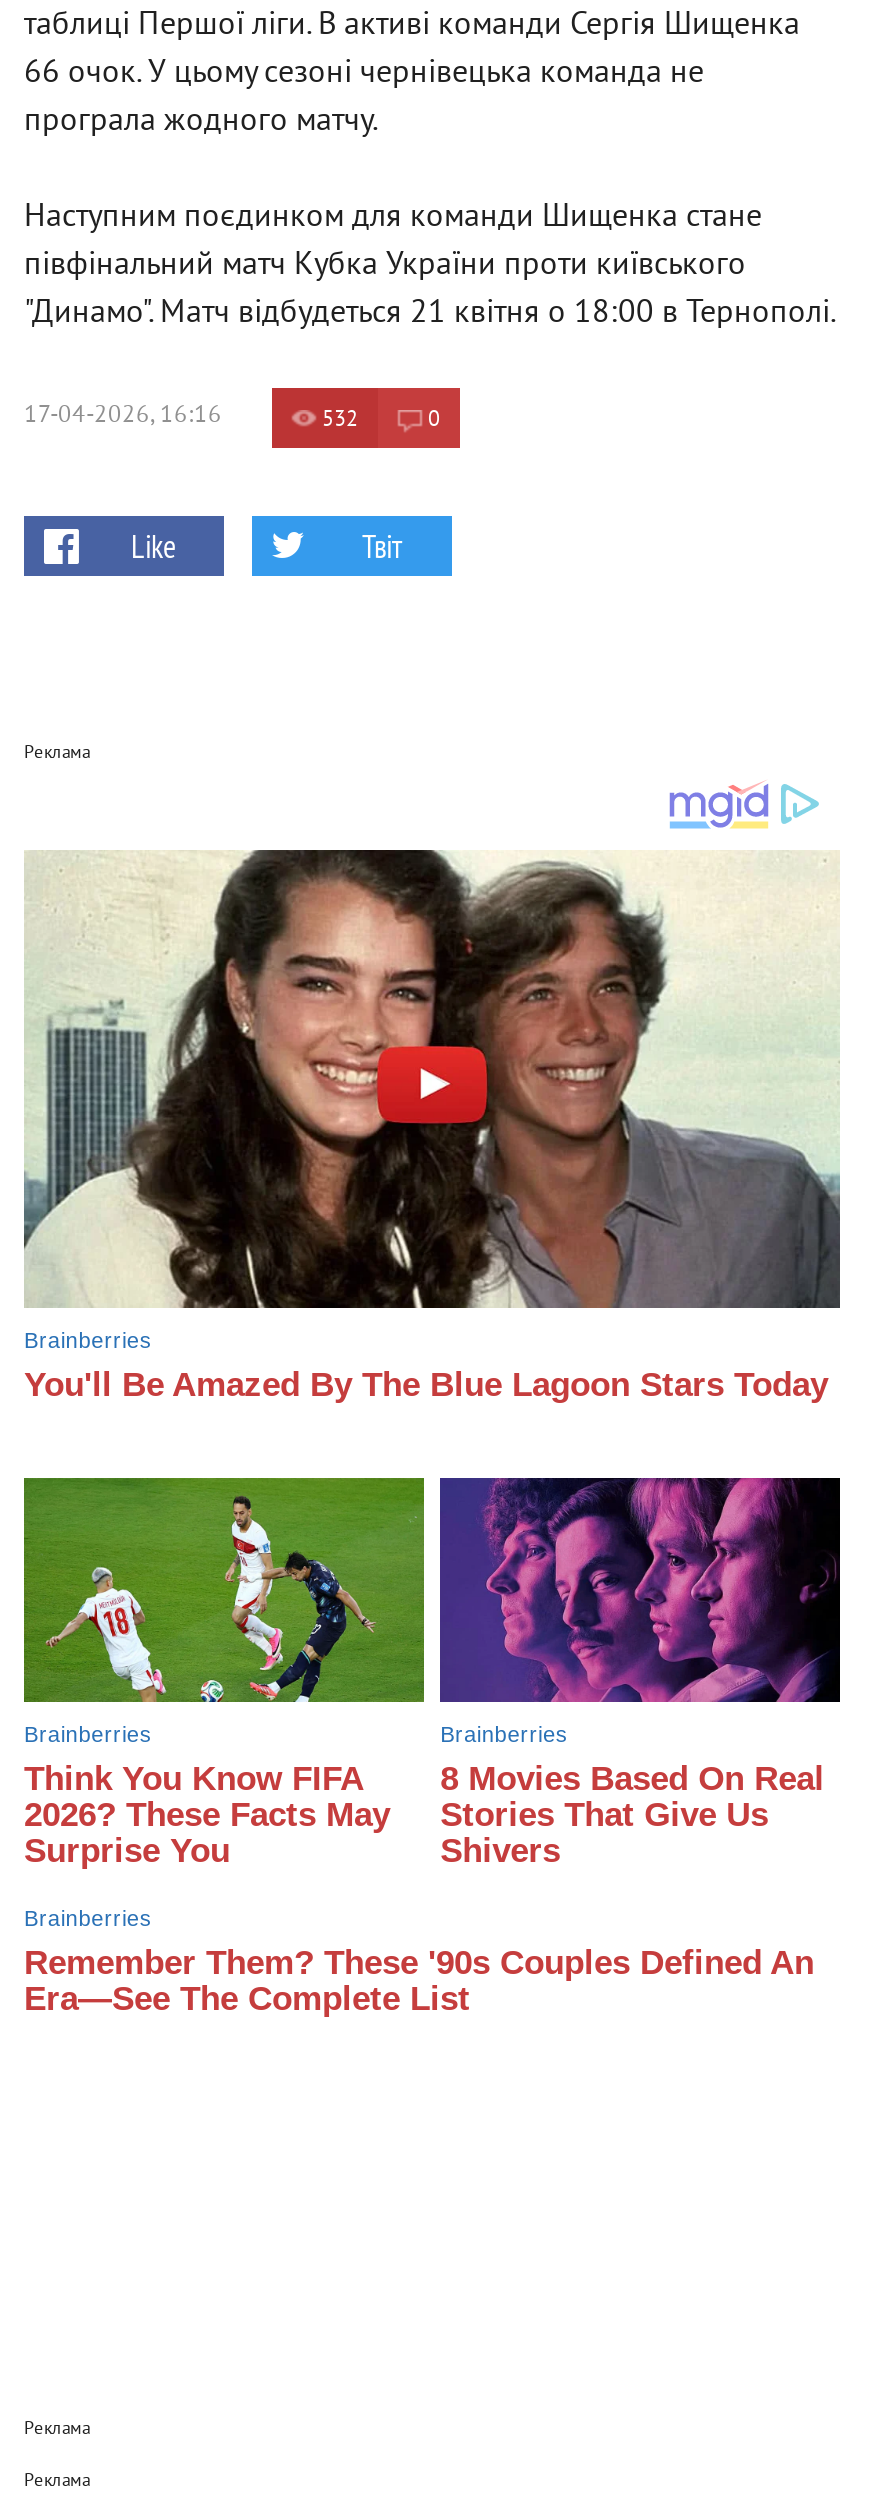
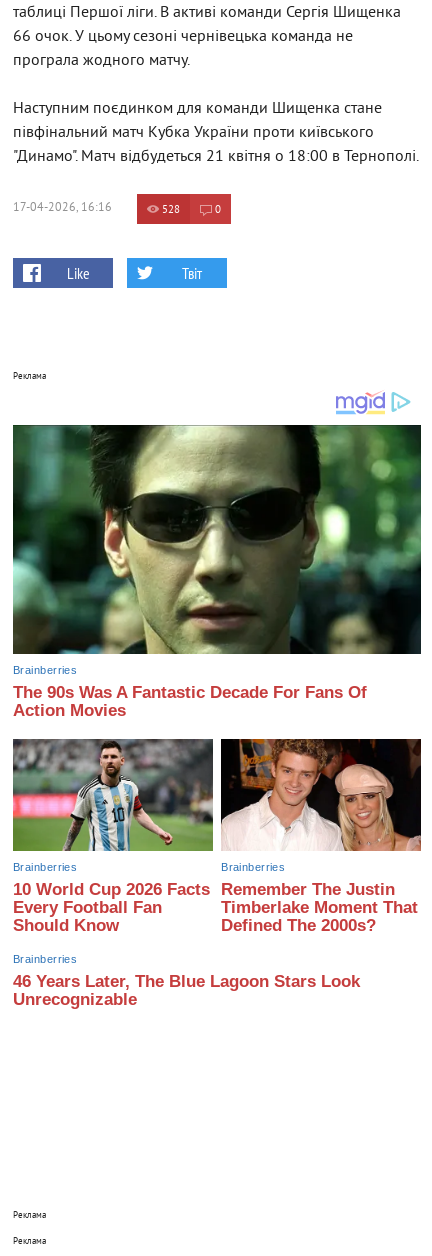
- 532
+ 528

- [image]
- You'll Be Amazed By The Blue Lagoon Stars Today
+ [image]
+ The 90s Was A Fantastic Decade For Fans Of
+ Action Movies

- [image]
- Think You Know FIFA
- 2026? These Facts May
- Surprise You
+ [image]
+ 10 World Cup 2026 Facts
+ Every Football Fan
+ Should Know

- [image]
- 8 Movies Based On Real
- Stories That Give Us
- Shivers
+ [image]
+ Remember The Justin
+ Timberlake Moment That
+ Defined The 2000s?

- Remember Them? These '90s Couples Defined An
- Era—See The Complete List
+ 46 Years Later, The Blue Lagoon Stars Look
+ Unrecognizable
